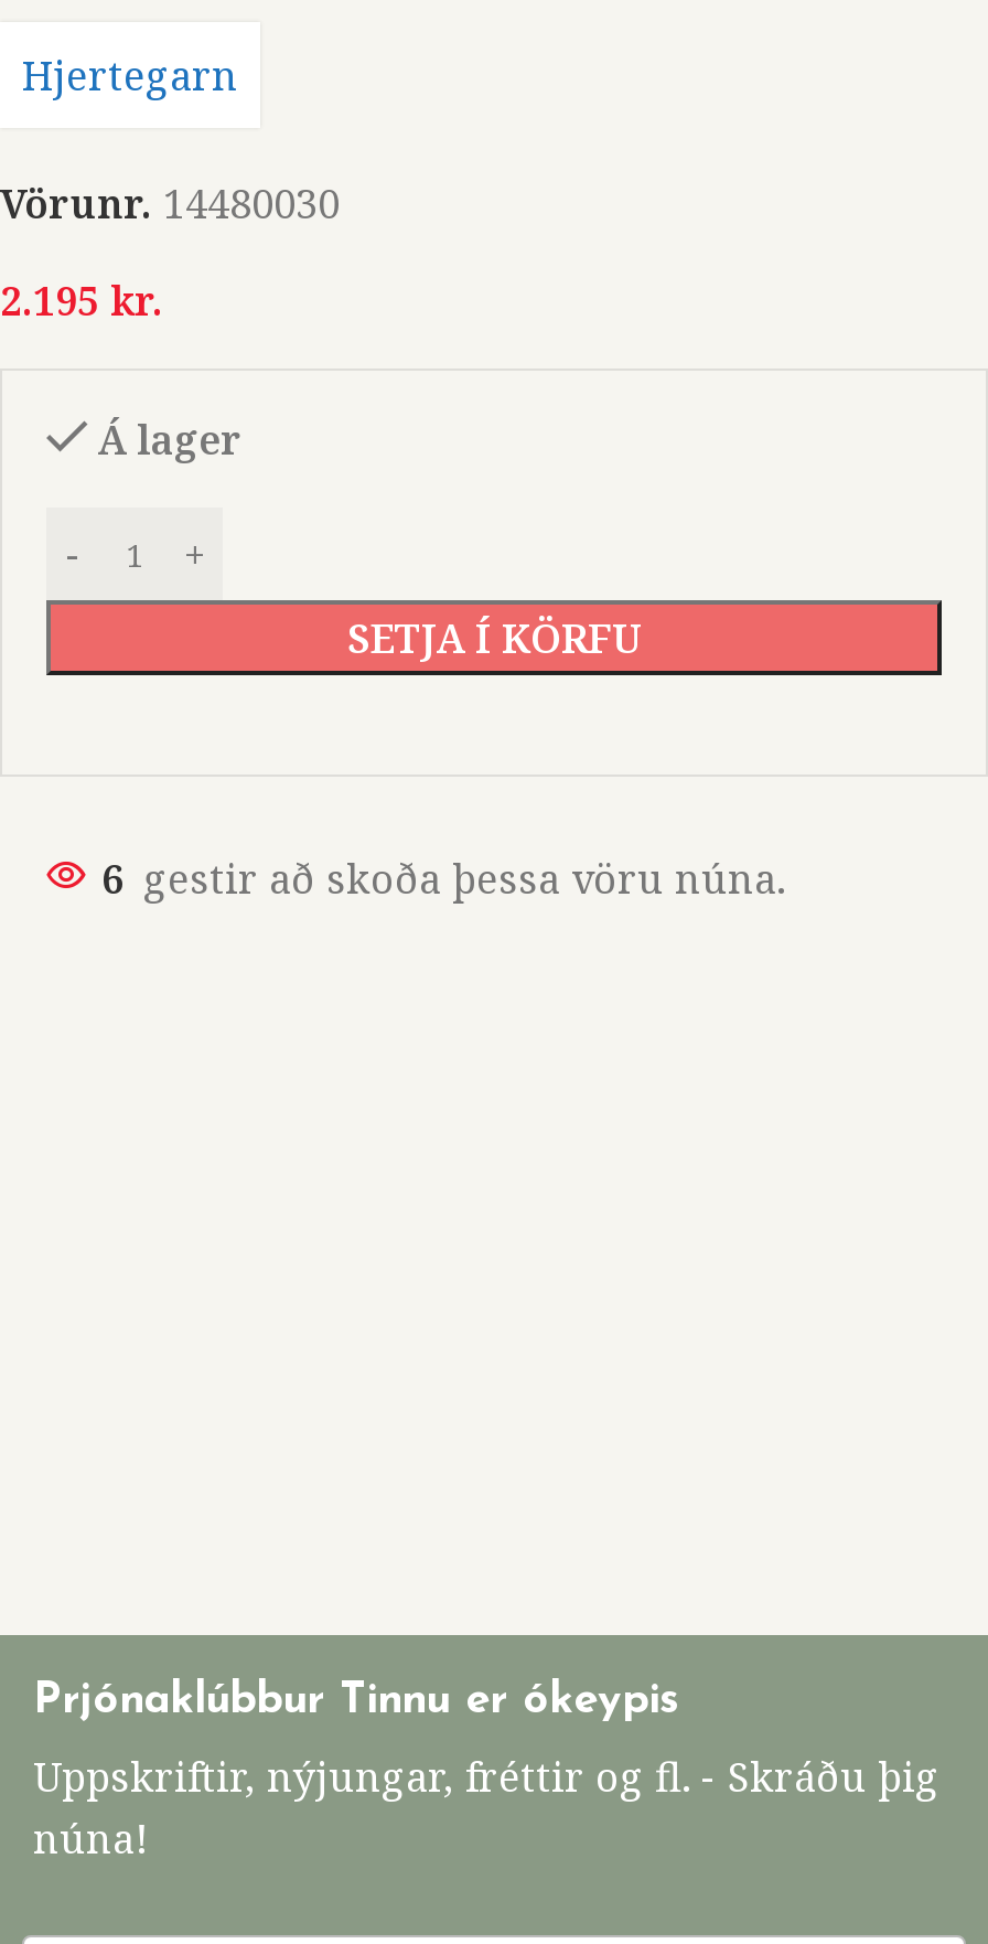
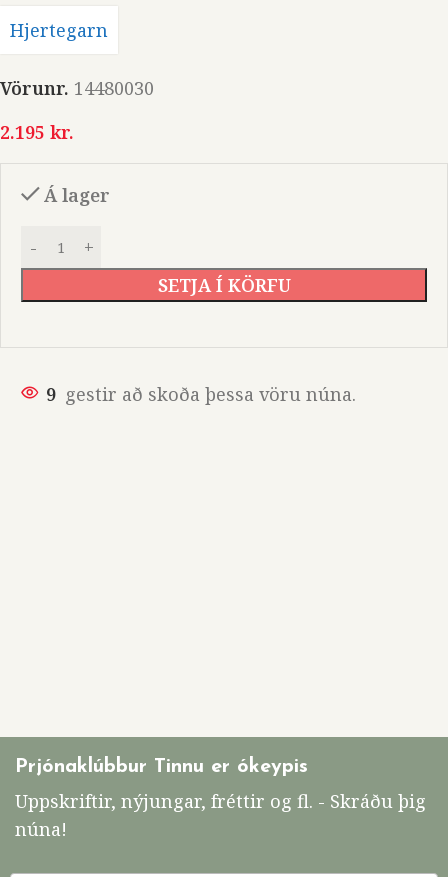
- 6 gestir að skoða þessa vöru núna.
+ 9 gestir að skoða þessa vöru núna.
